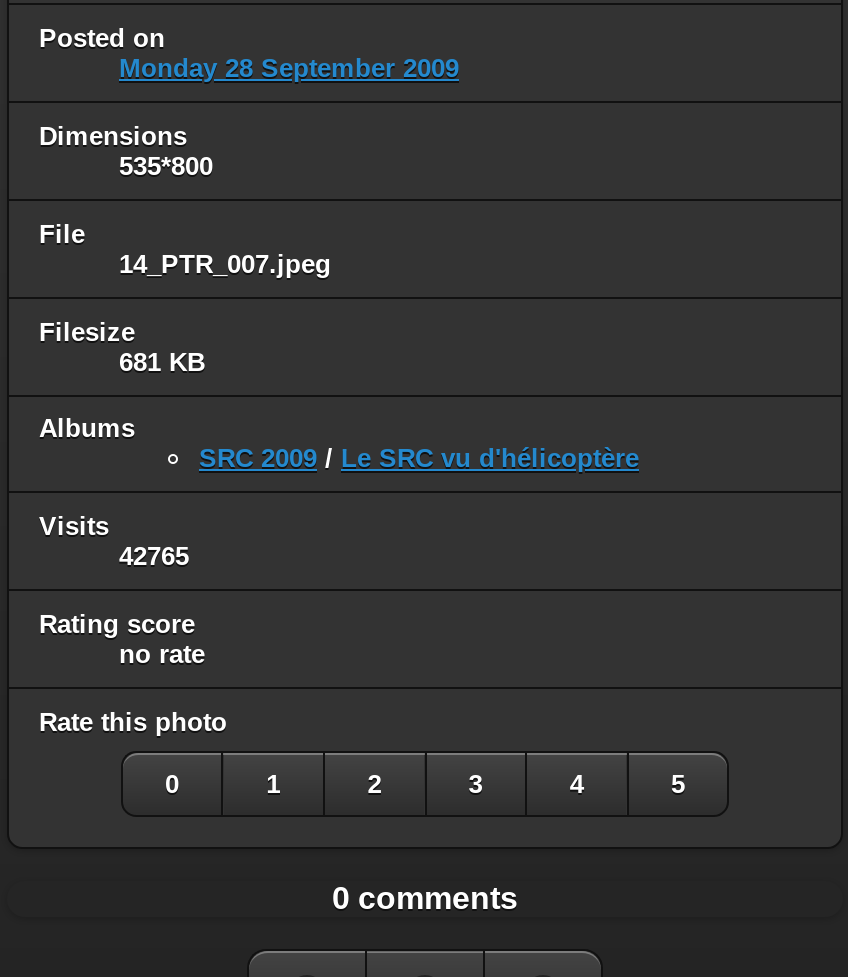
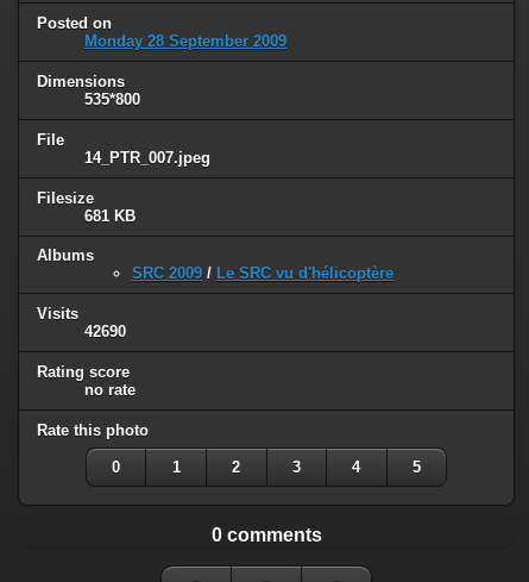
- 42765
+ 42690
